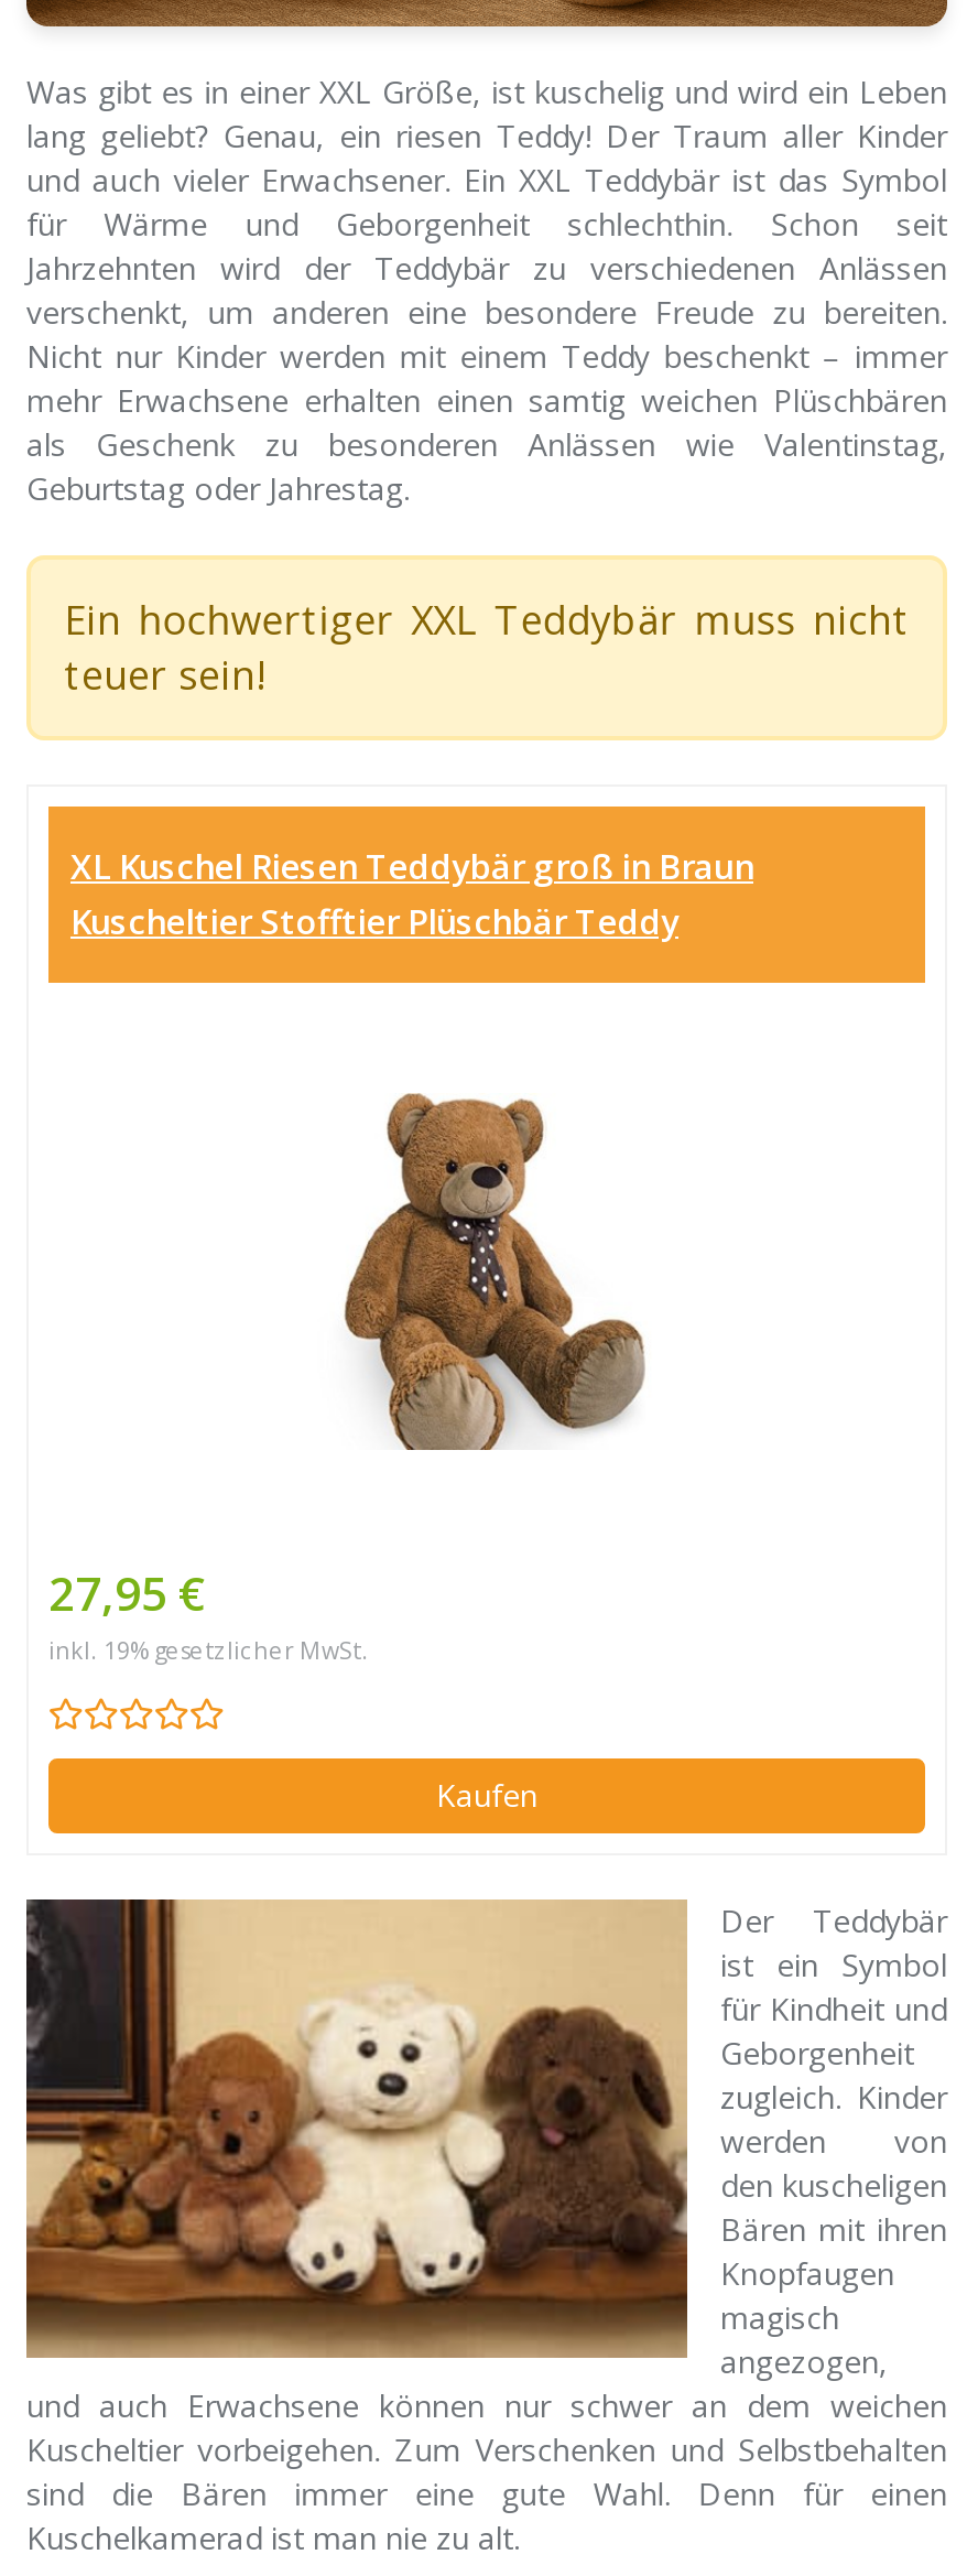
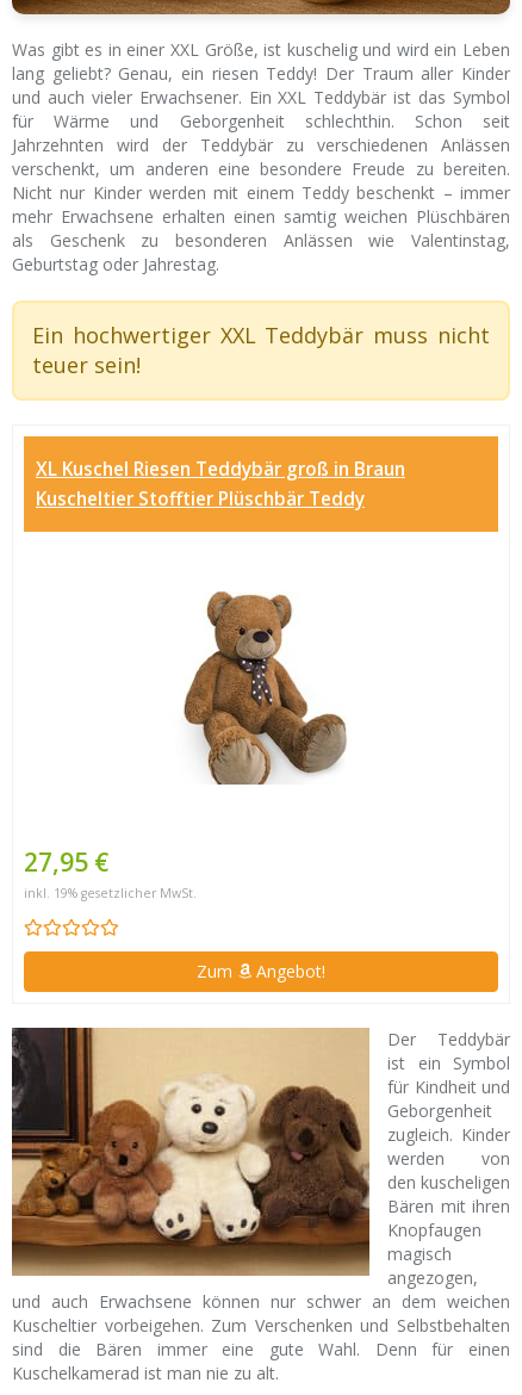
- Kaufen
+ Zum
+ Angebot!
